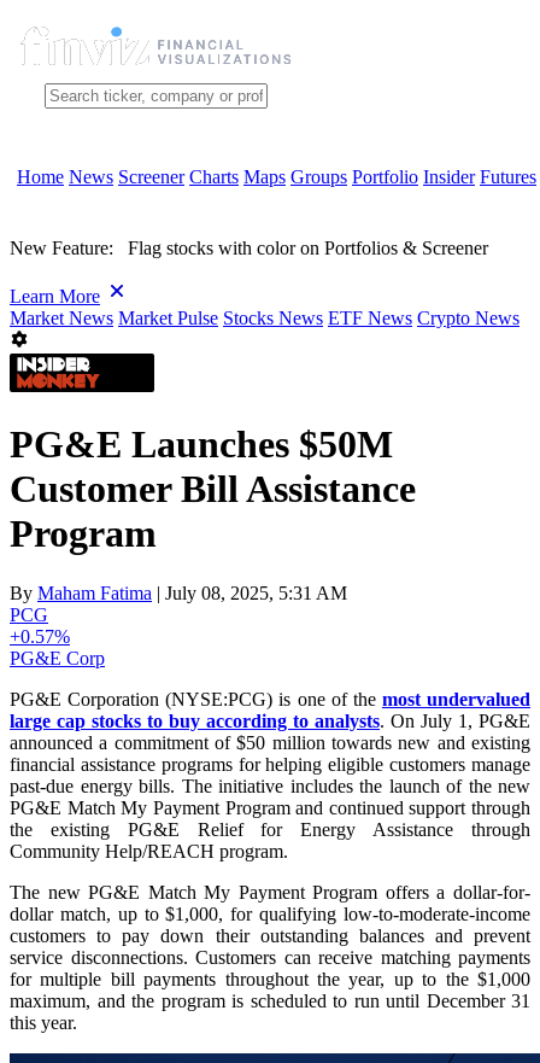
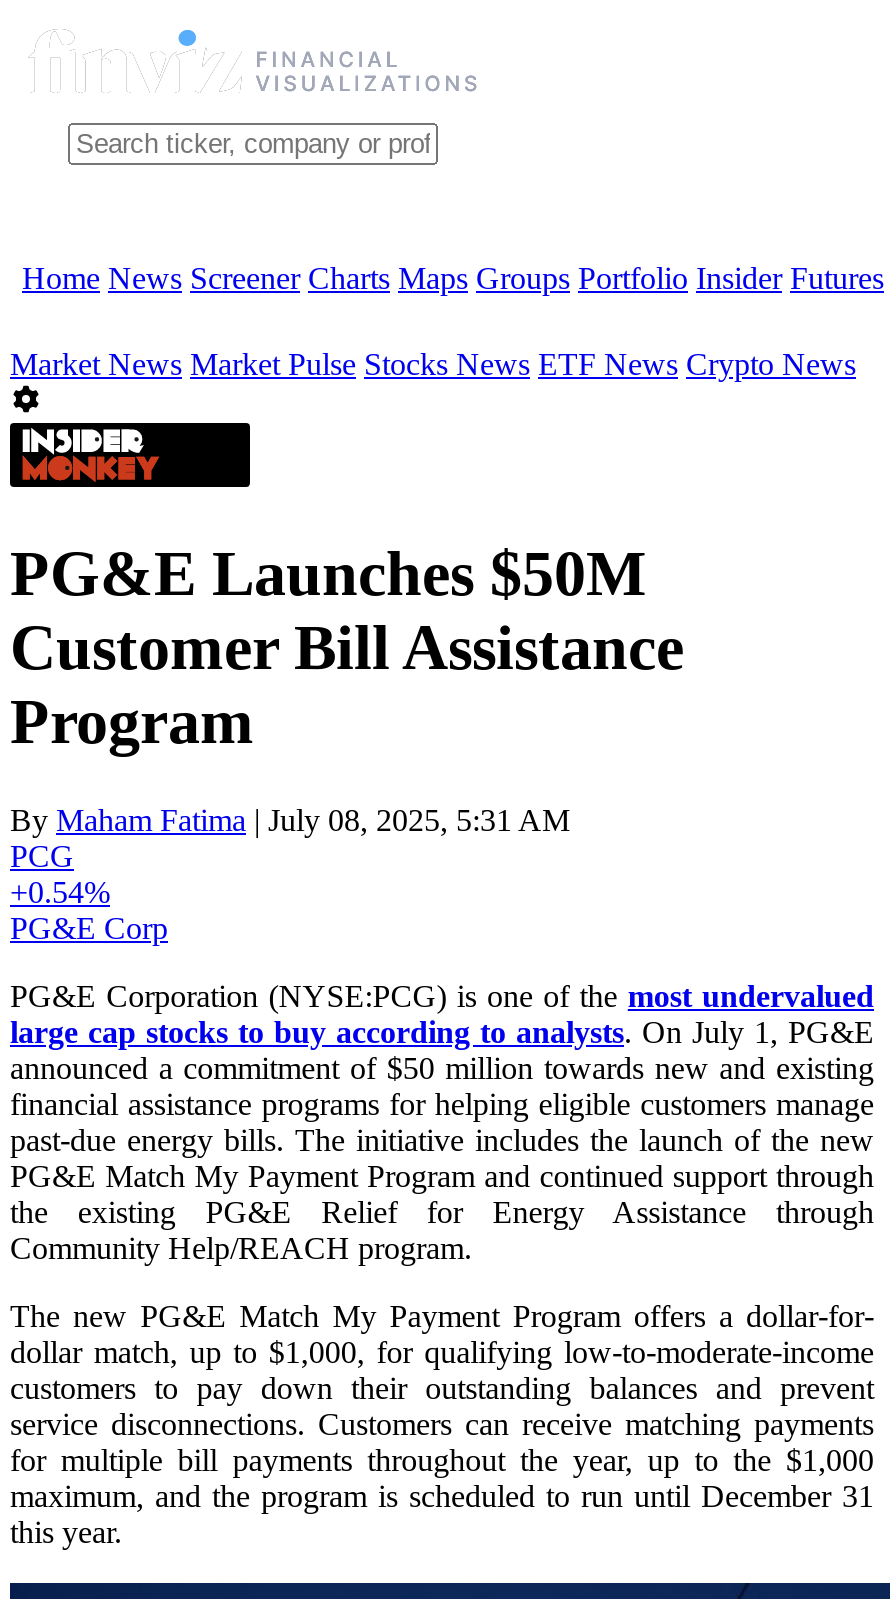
- New Feature: Flag stocks with color on Portfolios & Screener
- Learn More

- +0.57%
+ +0.54%
